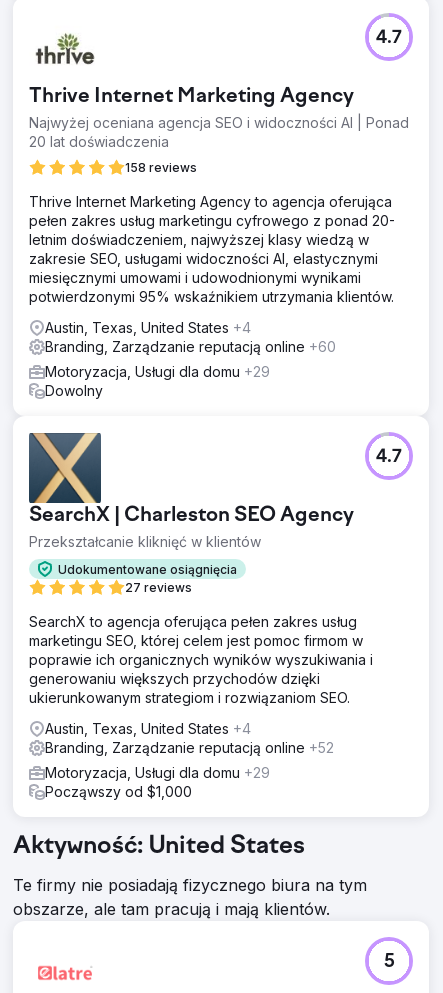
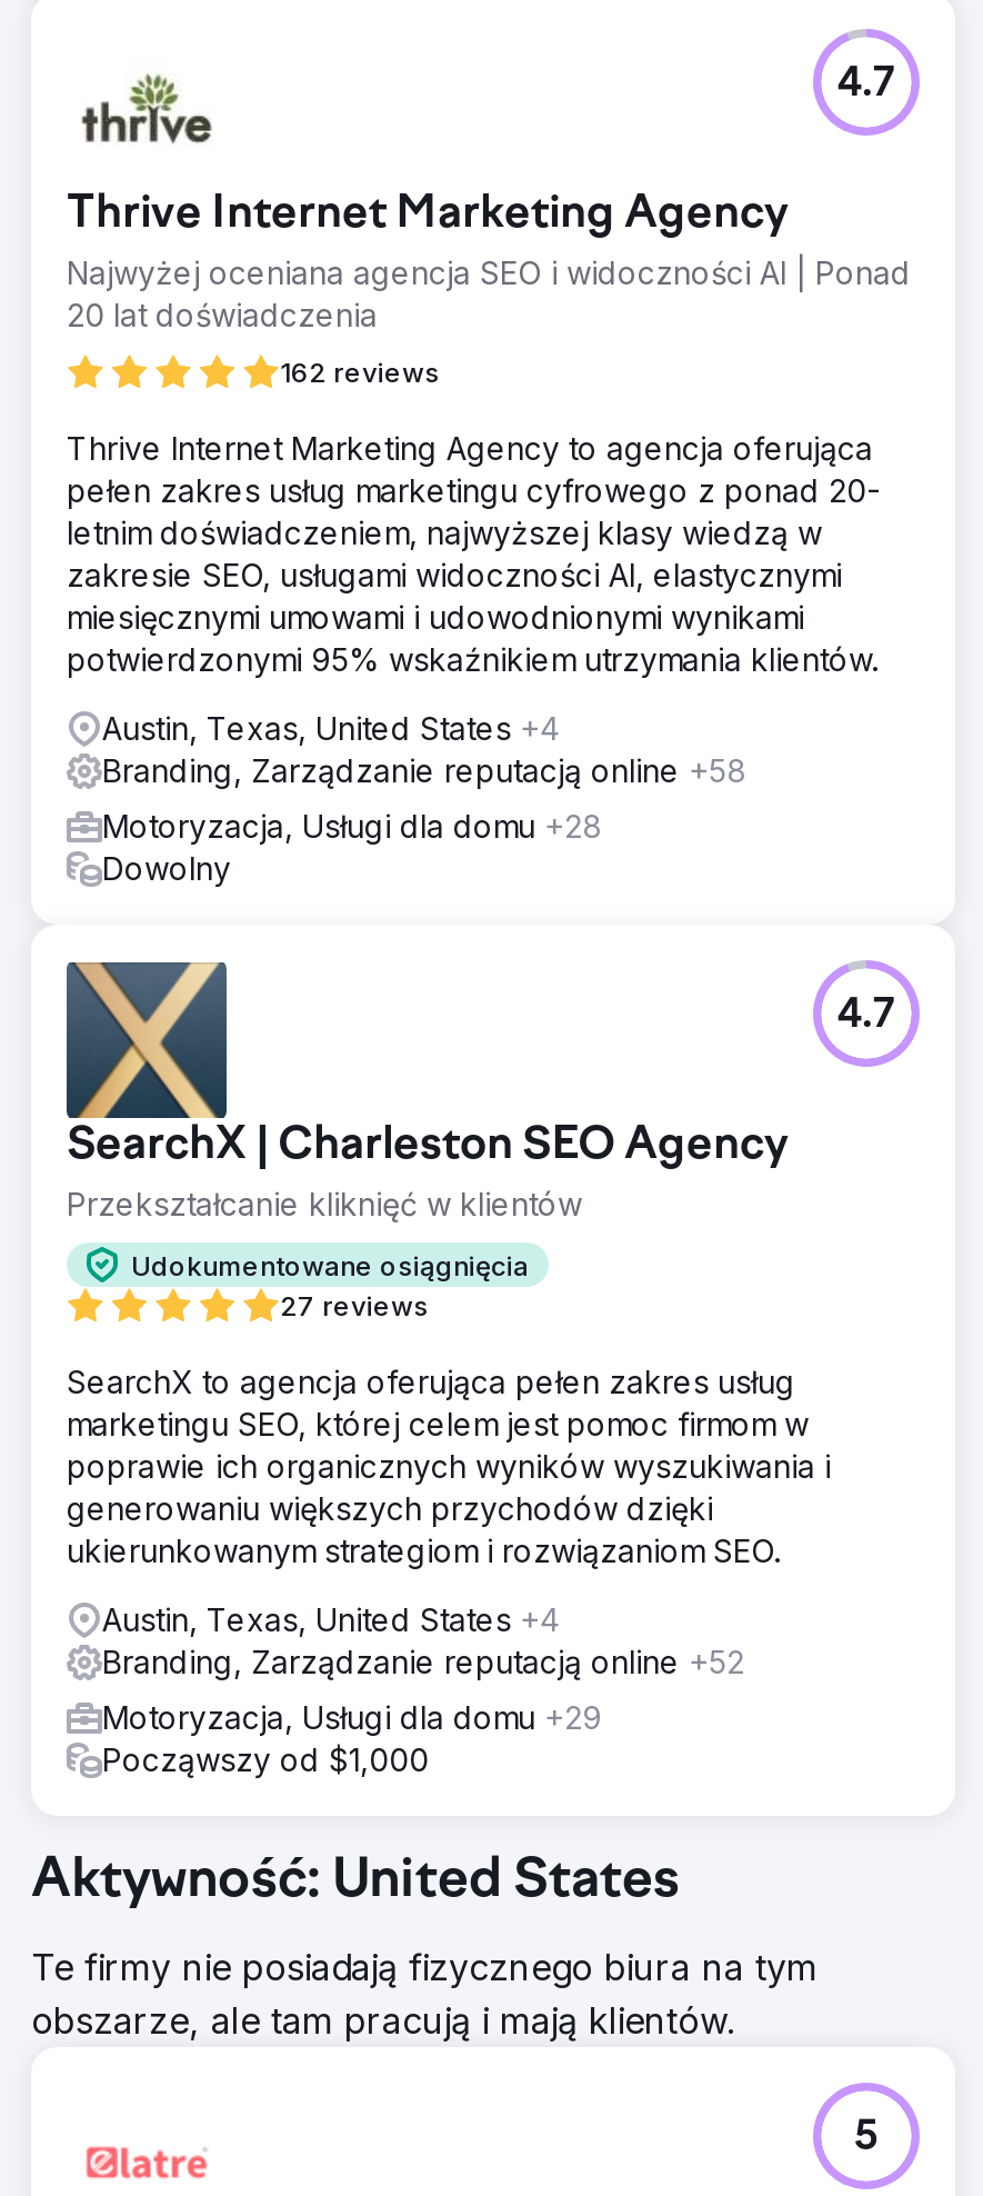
- 158 reviews
+ 162 reviews

- Branding, Zarządzanie reputacją online +60
+ Branding, Zarządzanie reputacją online +58

- Motoryzacja, Usługi dla domu +29
+ Motoryzacja, Usługi dla domu +28
